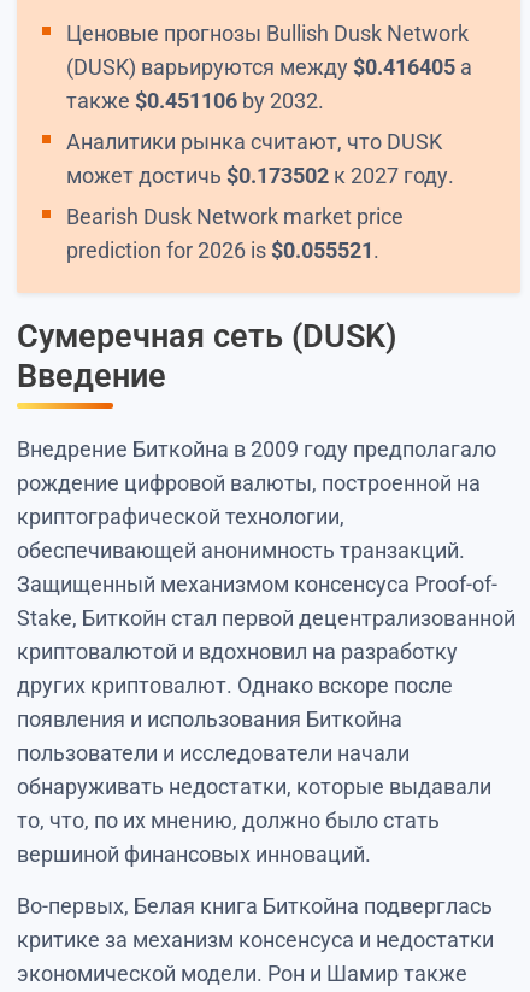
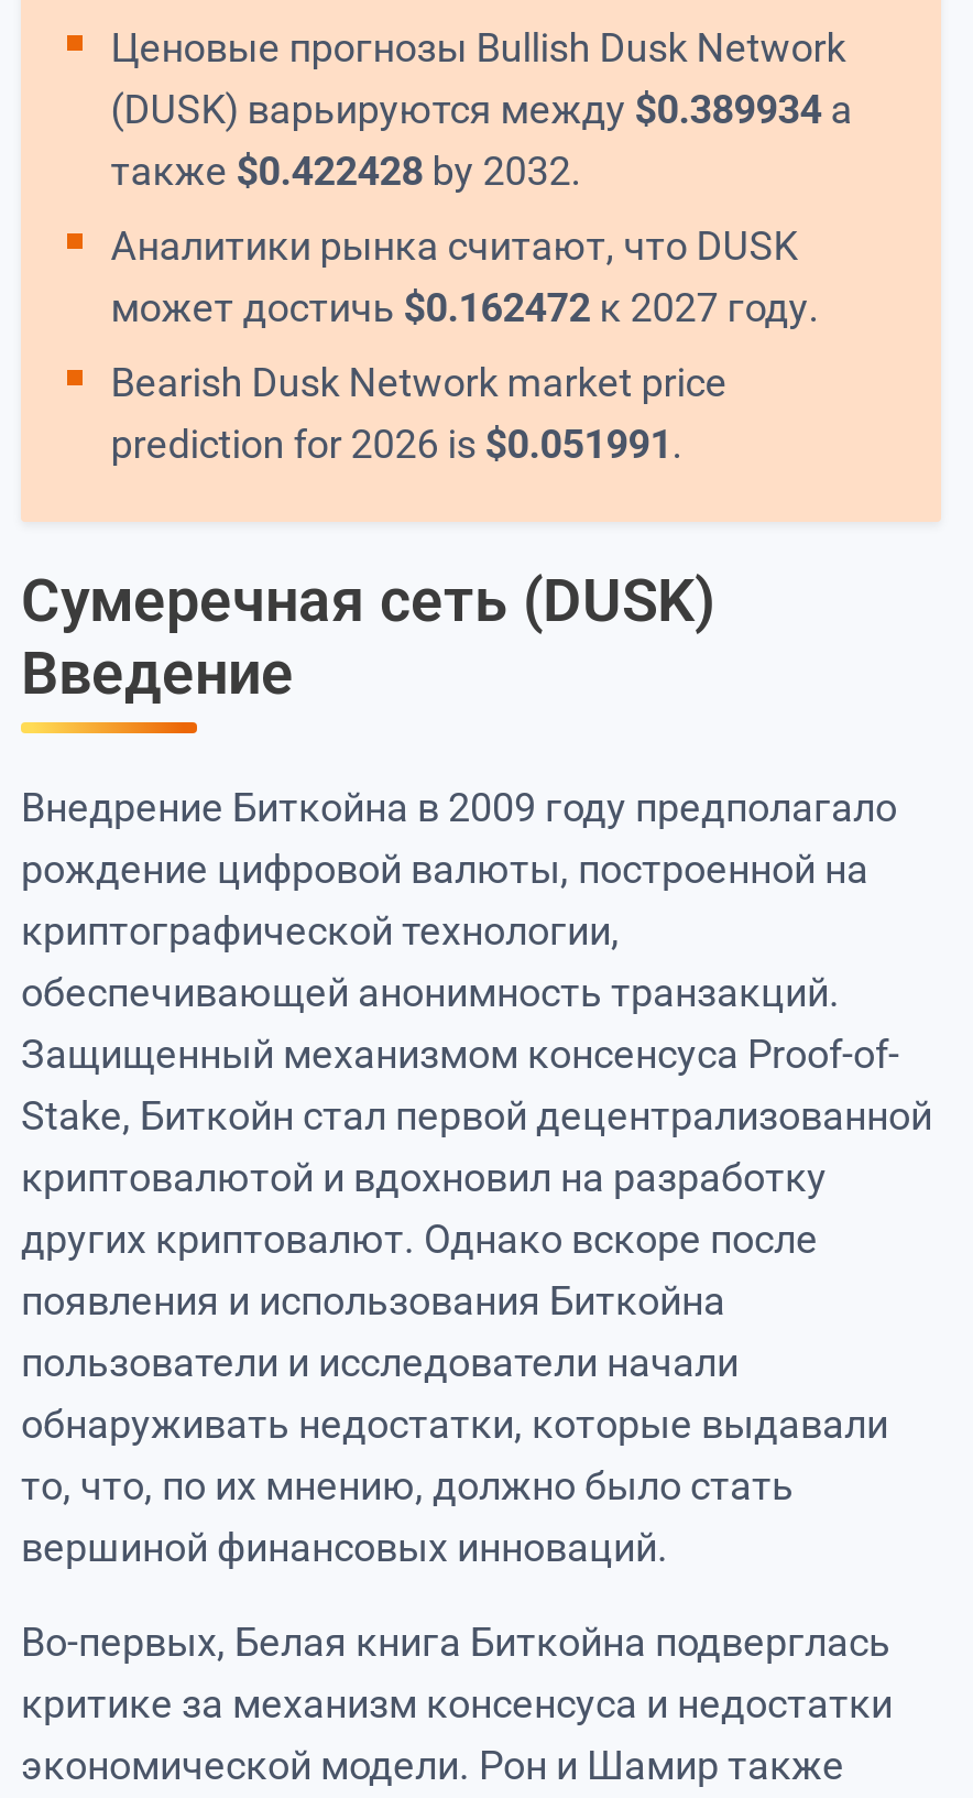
- (DUSK) варьируются между $0.416405 а
+ (DUSK) варьируются между $0.389934 а

- также $0.451106 by 2032.
+ также $0.422428 by 2032.

- может достичь $0.173502 к 2027 году.
+ может достичь $0.162472 к 2027 году.

- prediction for 2026 is $0.055521.
+ prediction for 2026 is $0.051991.
